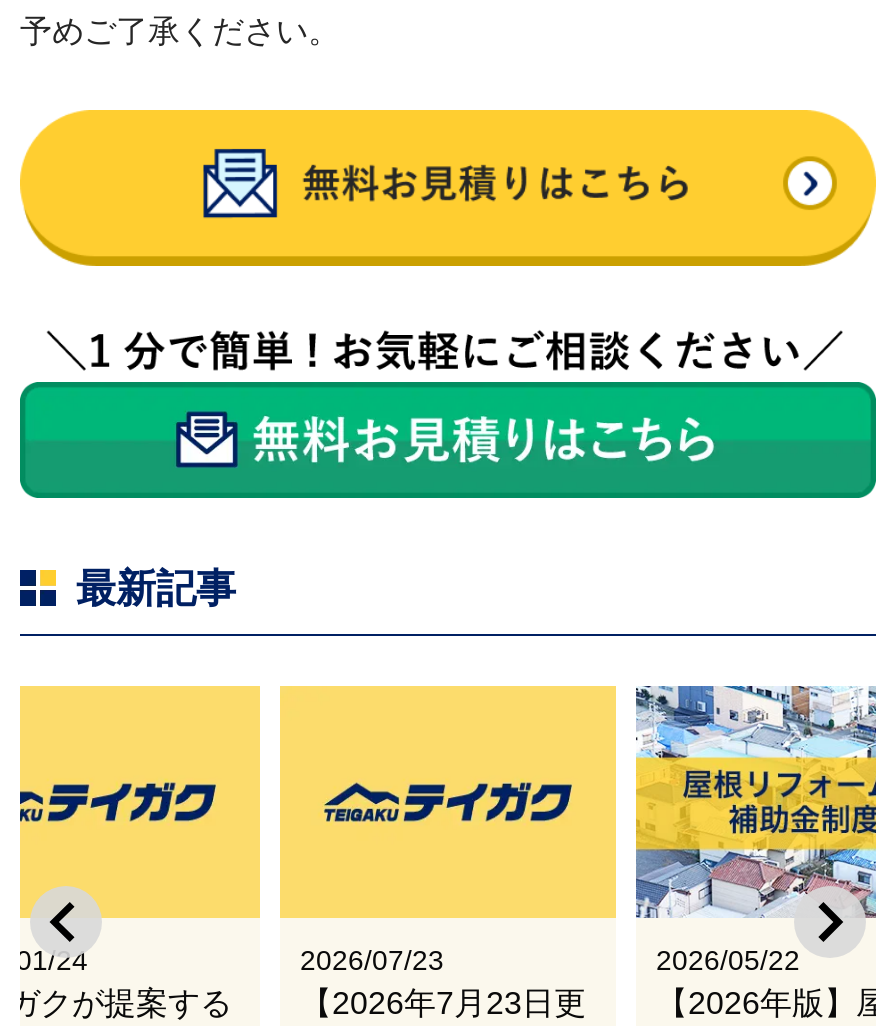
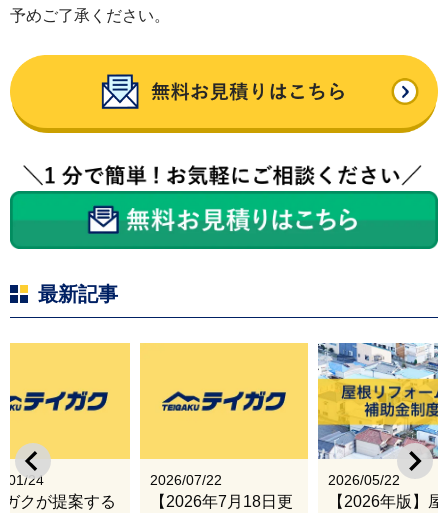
- 2026/07/23
+ 2026/07/22

- 【2026年7月23日更
+ 【2026年7月18日更
